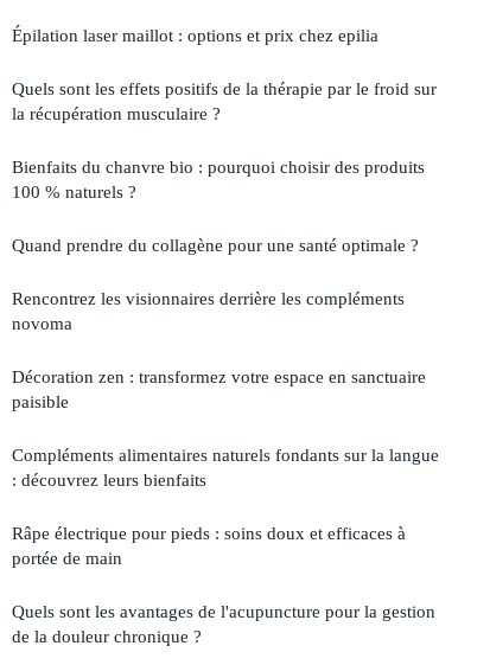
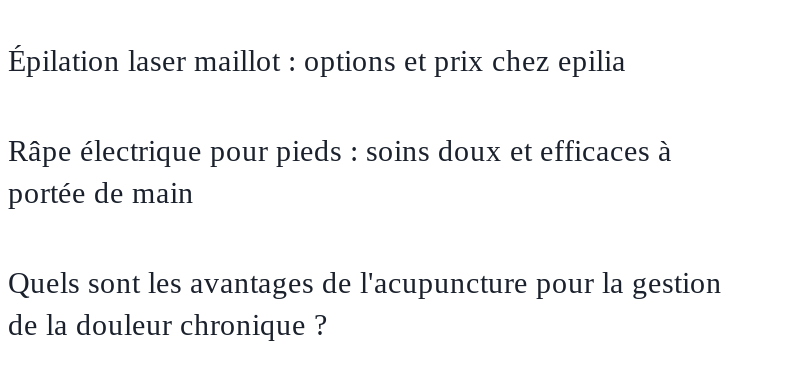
- Quels sont les effets positifs de la thérapie par le froid sur
- la récupération musculaire ?
- Bienfaits du chanvre bio : pourquoi choisir des produits
- 100 % naturels ?
- Quand prendre du collagène pour une santé optimale ?
- Rencontrez les visionnaires derrière les compléments
- novoma
- Décoration zen : transformez votre espace en sanctuaire
- paisible
- Compléments alimentaires naturels fondants sur la langue
- : découvrez leurs bienfaits
